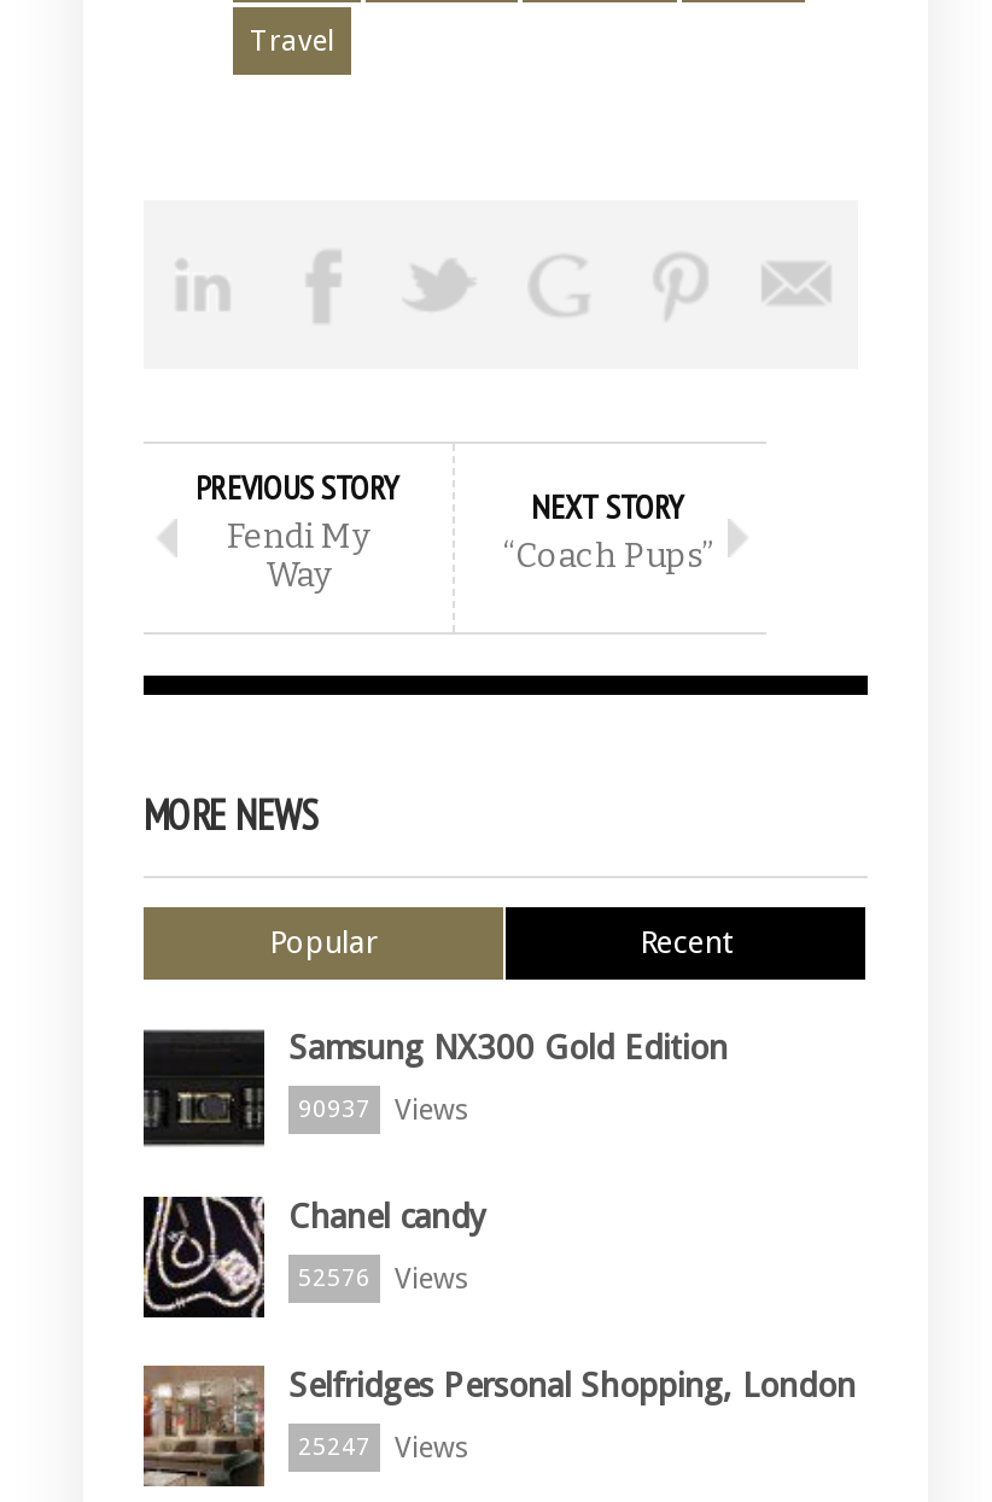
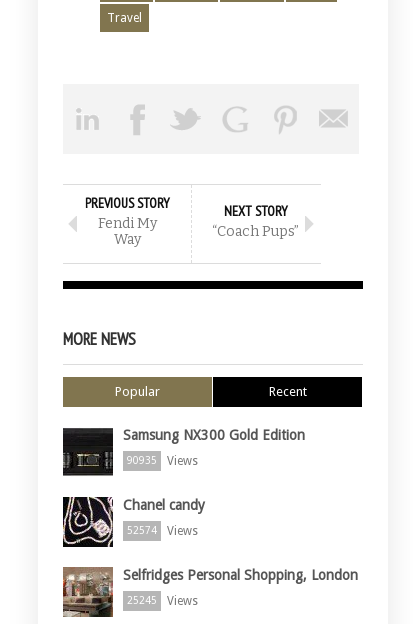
- 90937 Views
+ 90935 Views

- 52576 Views
+ 52574 Views

- 25247 Views
+ 25245 Views
